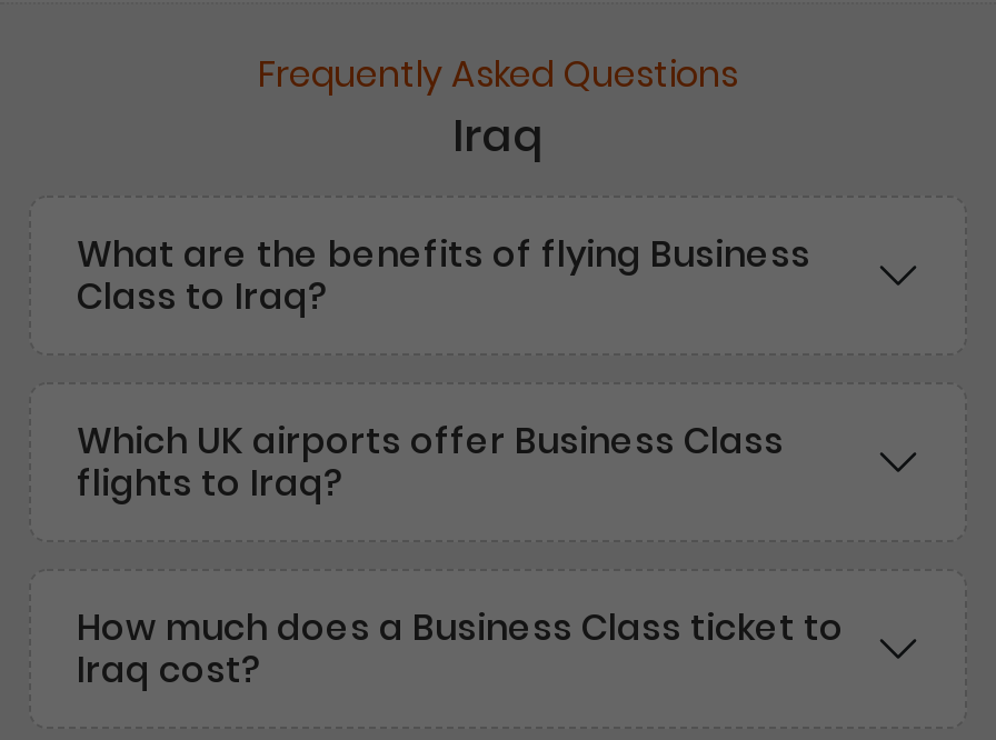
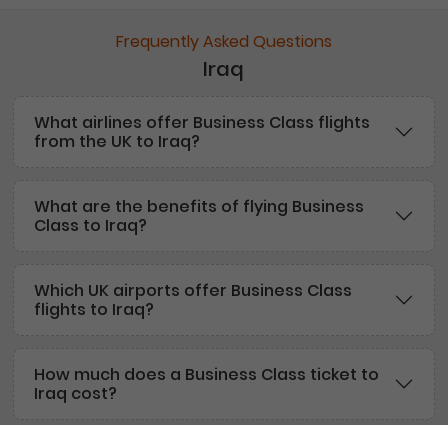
+ What airlines offer Business Class flights
+ from the UK to Iraq?
